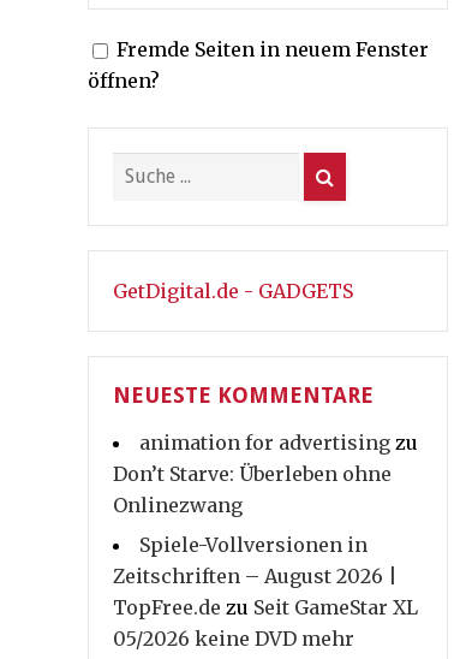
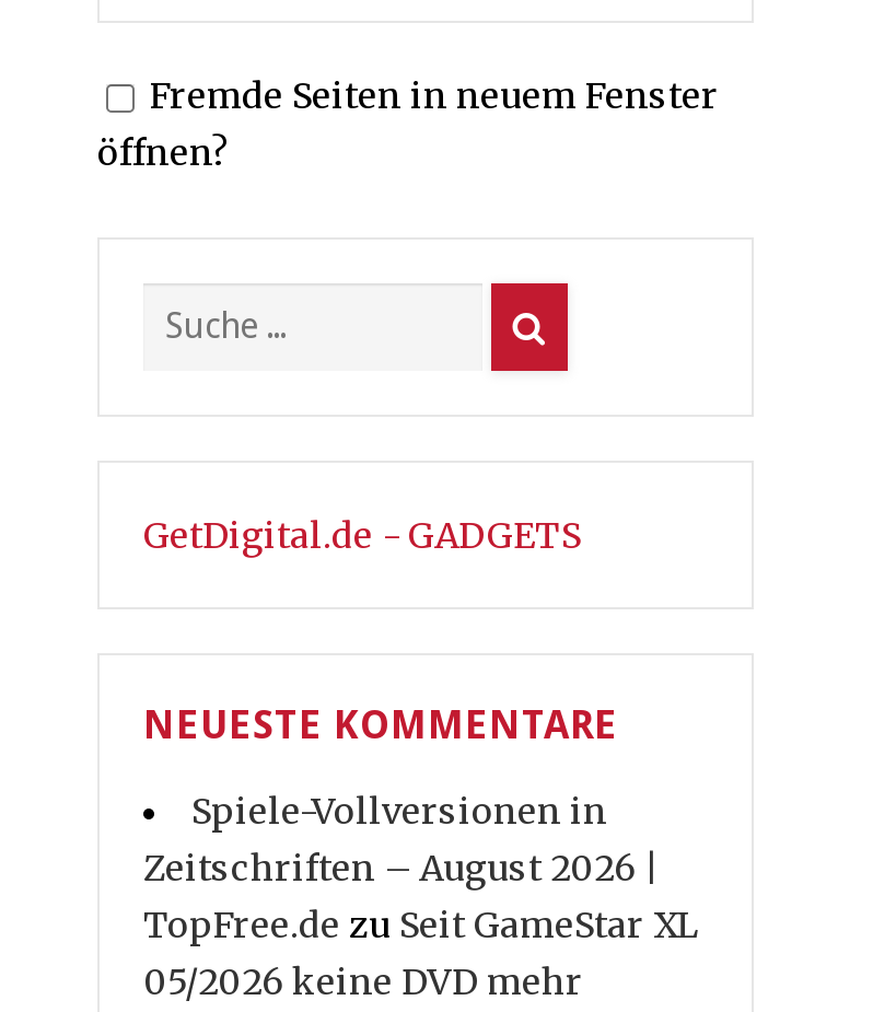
- animation for advertising zu
- Don’t Starve: Überleben ohne
- Onlinezwang
